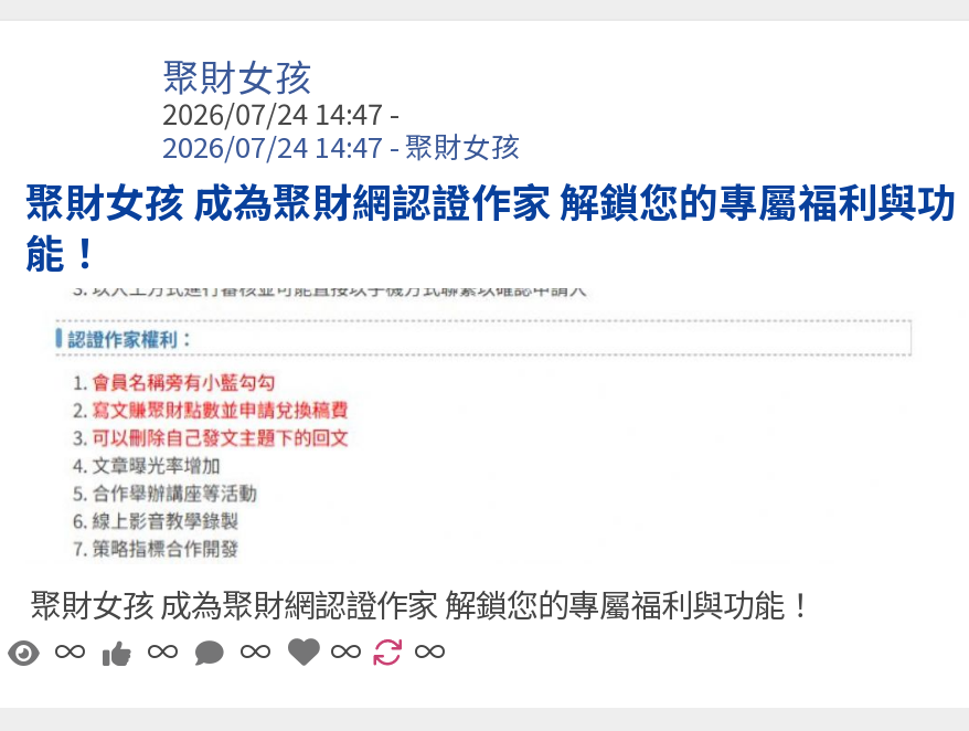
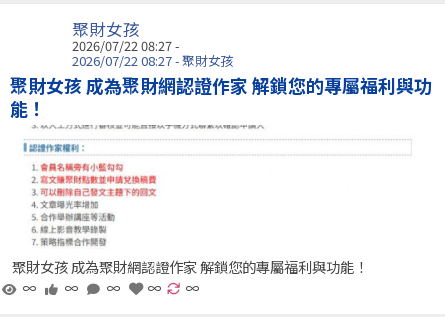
- 2026/07/24 14:47 -
+ 2026/07/22 08:27 -

- 2026/07/24 14:47 - 聚財女孩
+ 2026/07/22 08:27 - 聚財女孩
